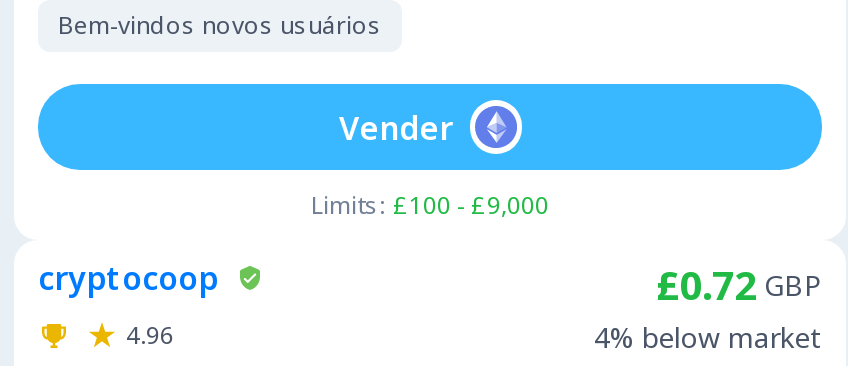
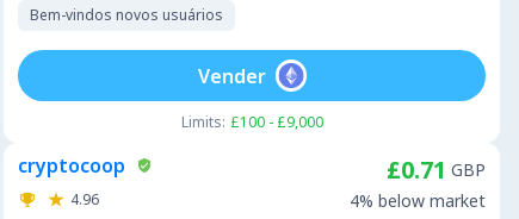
- £0.72 GBP
+ £0.71 GBP
